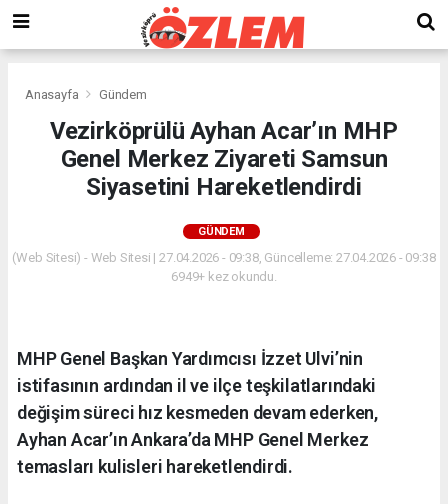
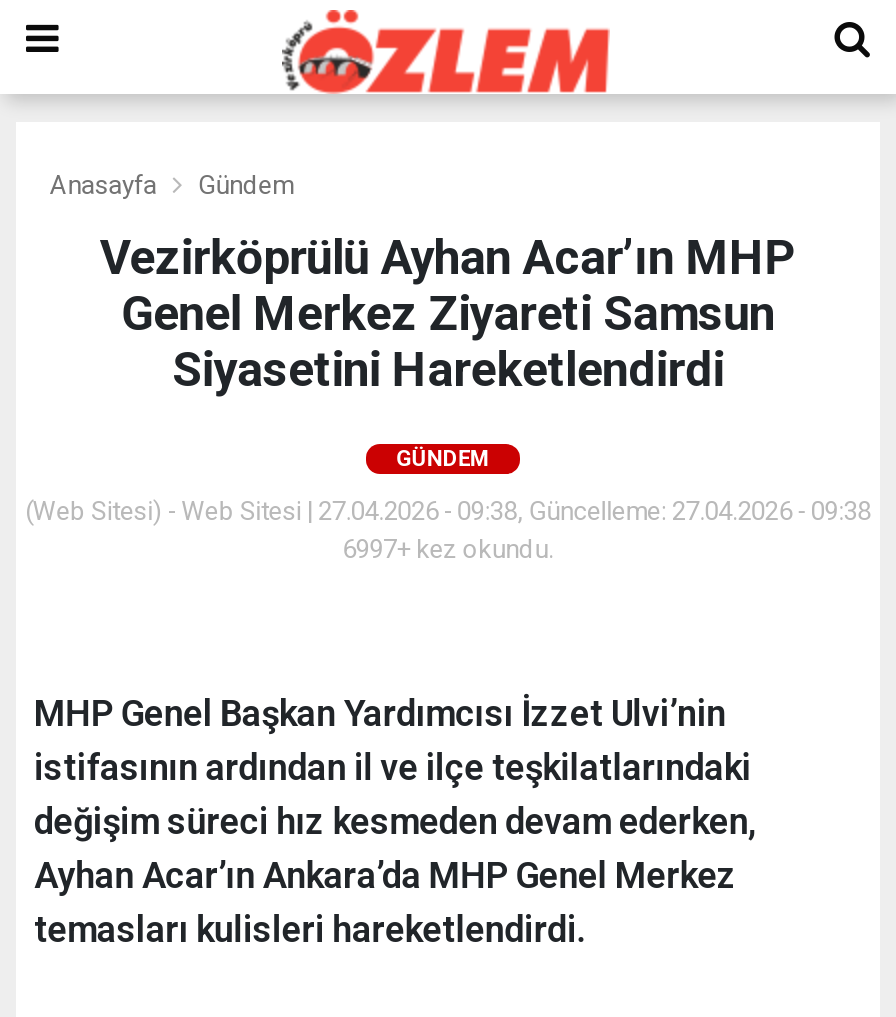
- 6949+ kez okundu.
+ 6997+ kez okundu.
